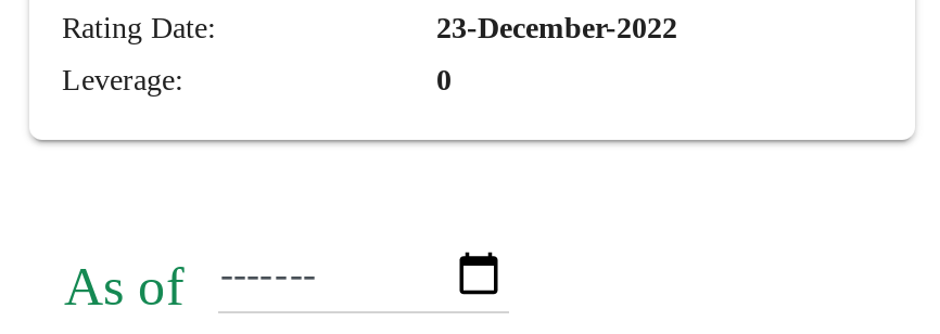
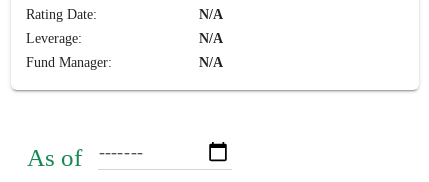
- 23-December-2022
+ N/A

- 0
+ N/A
+ Fund Manager:
+ N/A
